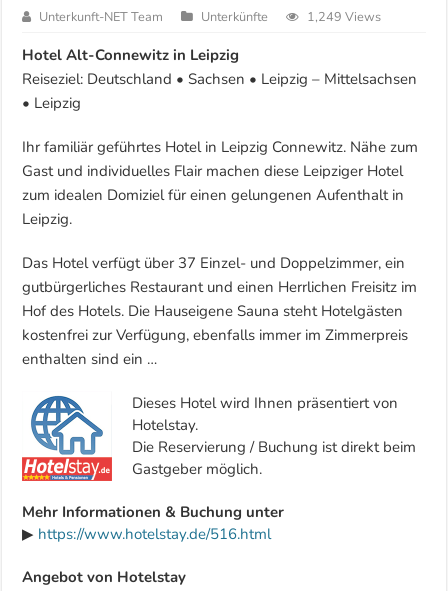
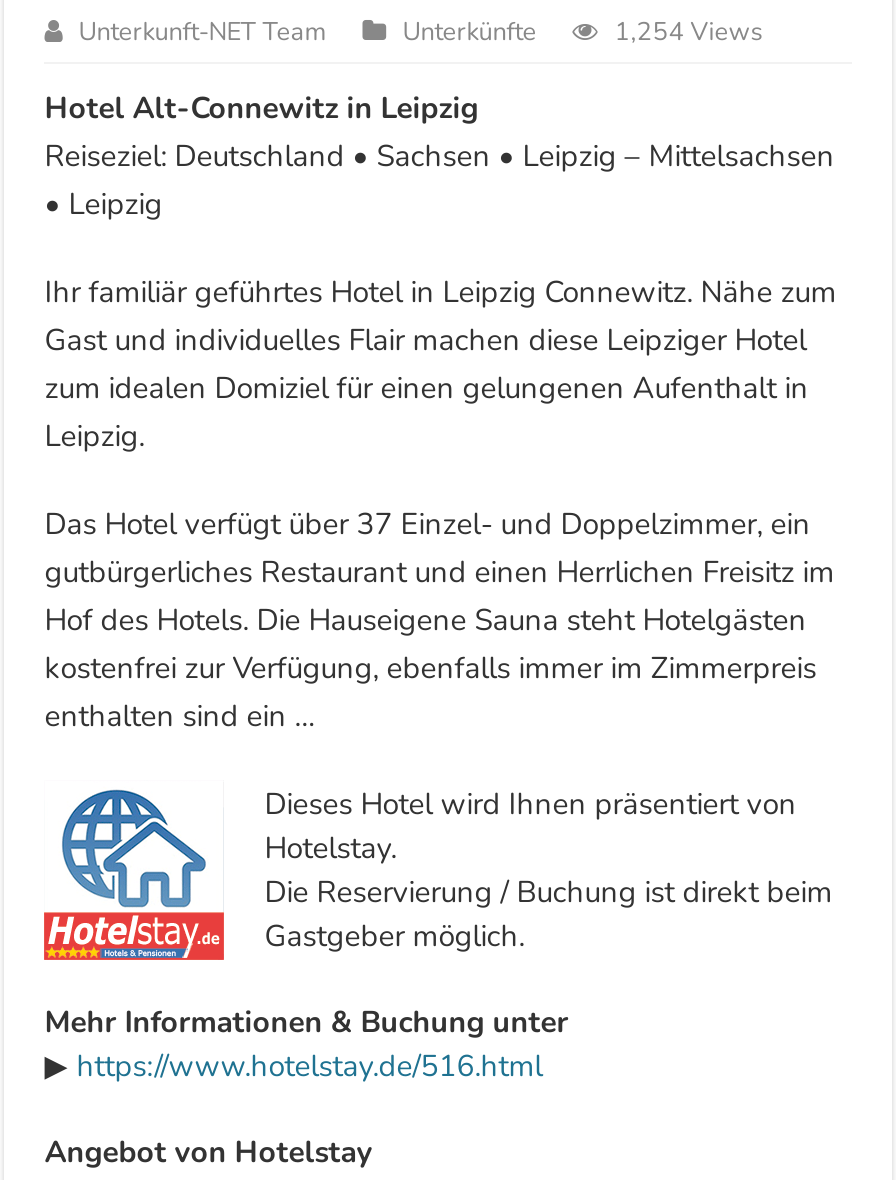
- 1,249 Views
+ 1,254 Views
